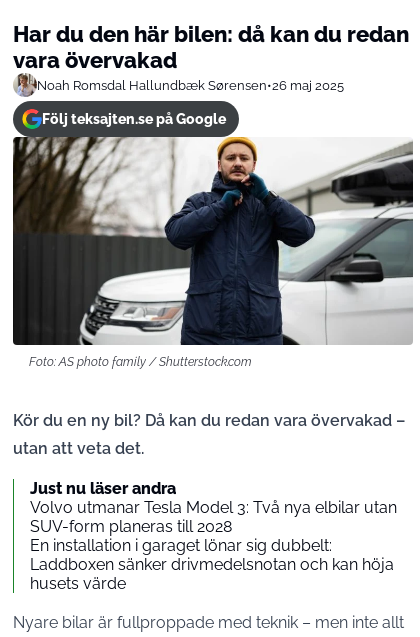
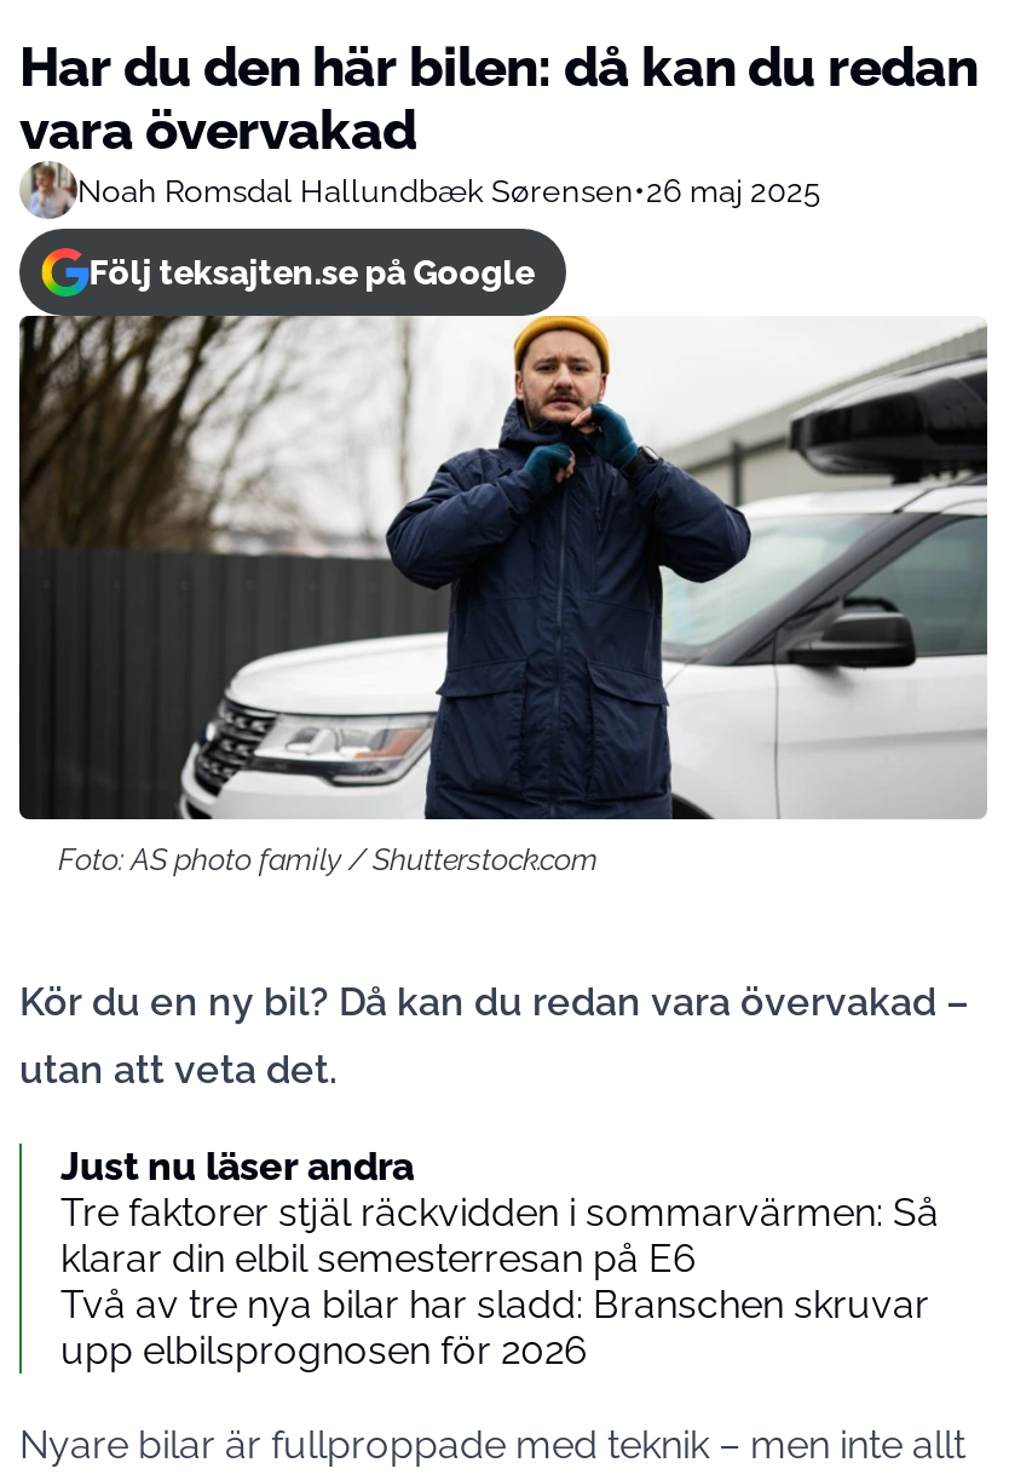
- Volvo utmanar Tesla Model 3: Två nya elbilar utan
- SUV-form planeras till 2028
- En installation i garaget lönar sig dubbelt:
- Laddboxen sänker drivmedelsnotan och kan höja
- husets värde
+ Tre faktorer stjäl räckvidden i sommarvärmen: Så
+ klarar din elbil semesterresan på E6
+ Två av tre nya bilar har sladd: Branschen skruvar
+ upp elbilsprognosen för 2026
